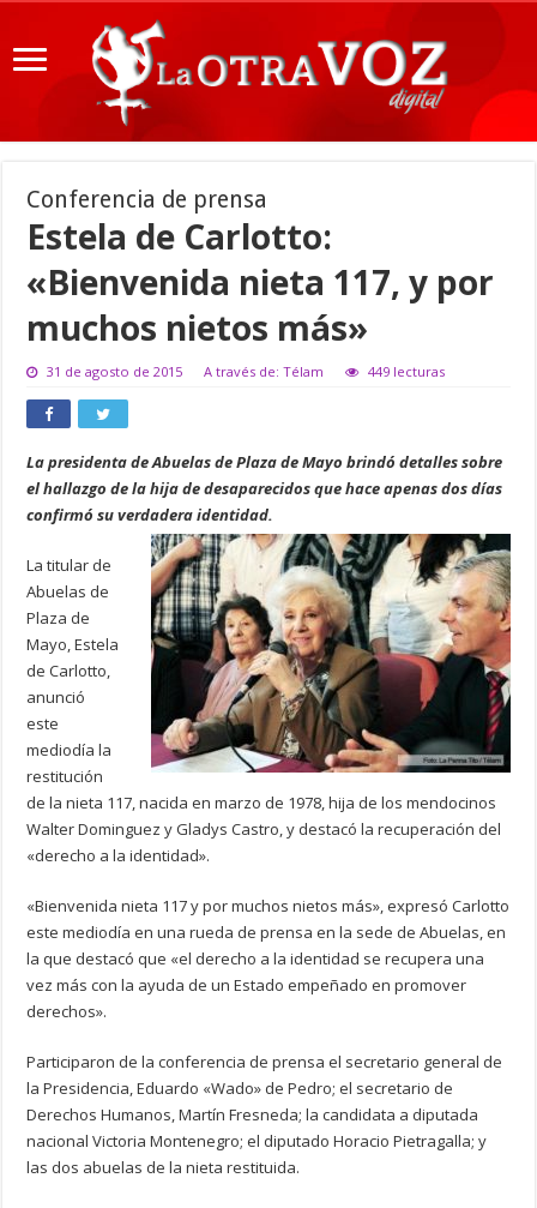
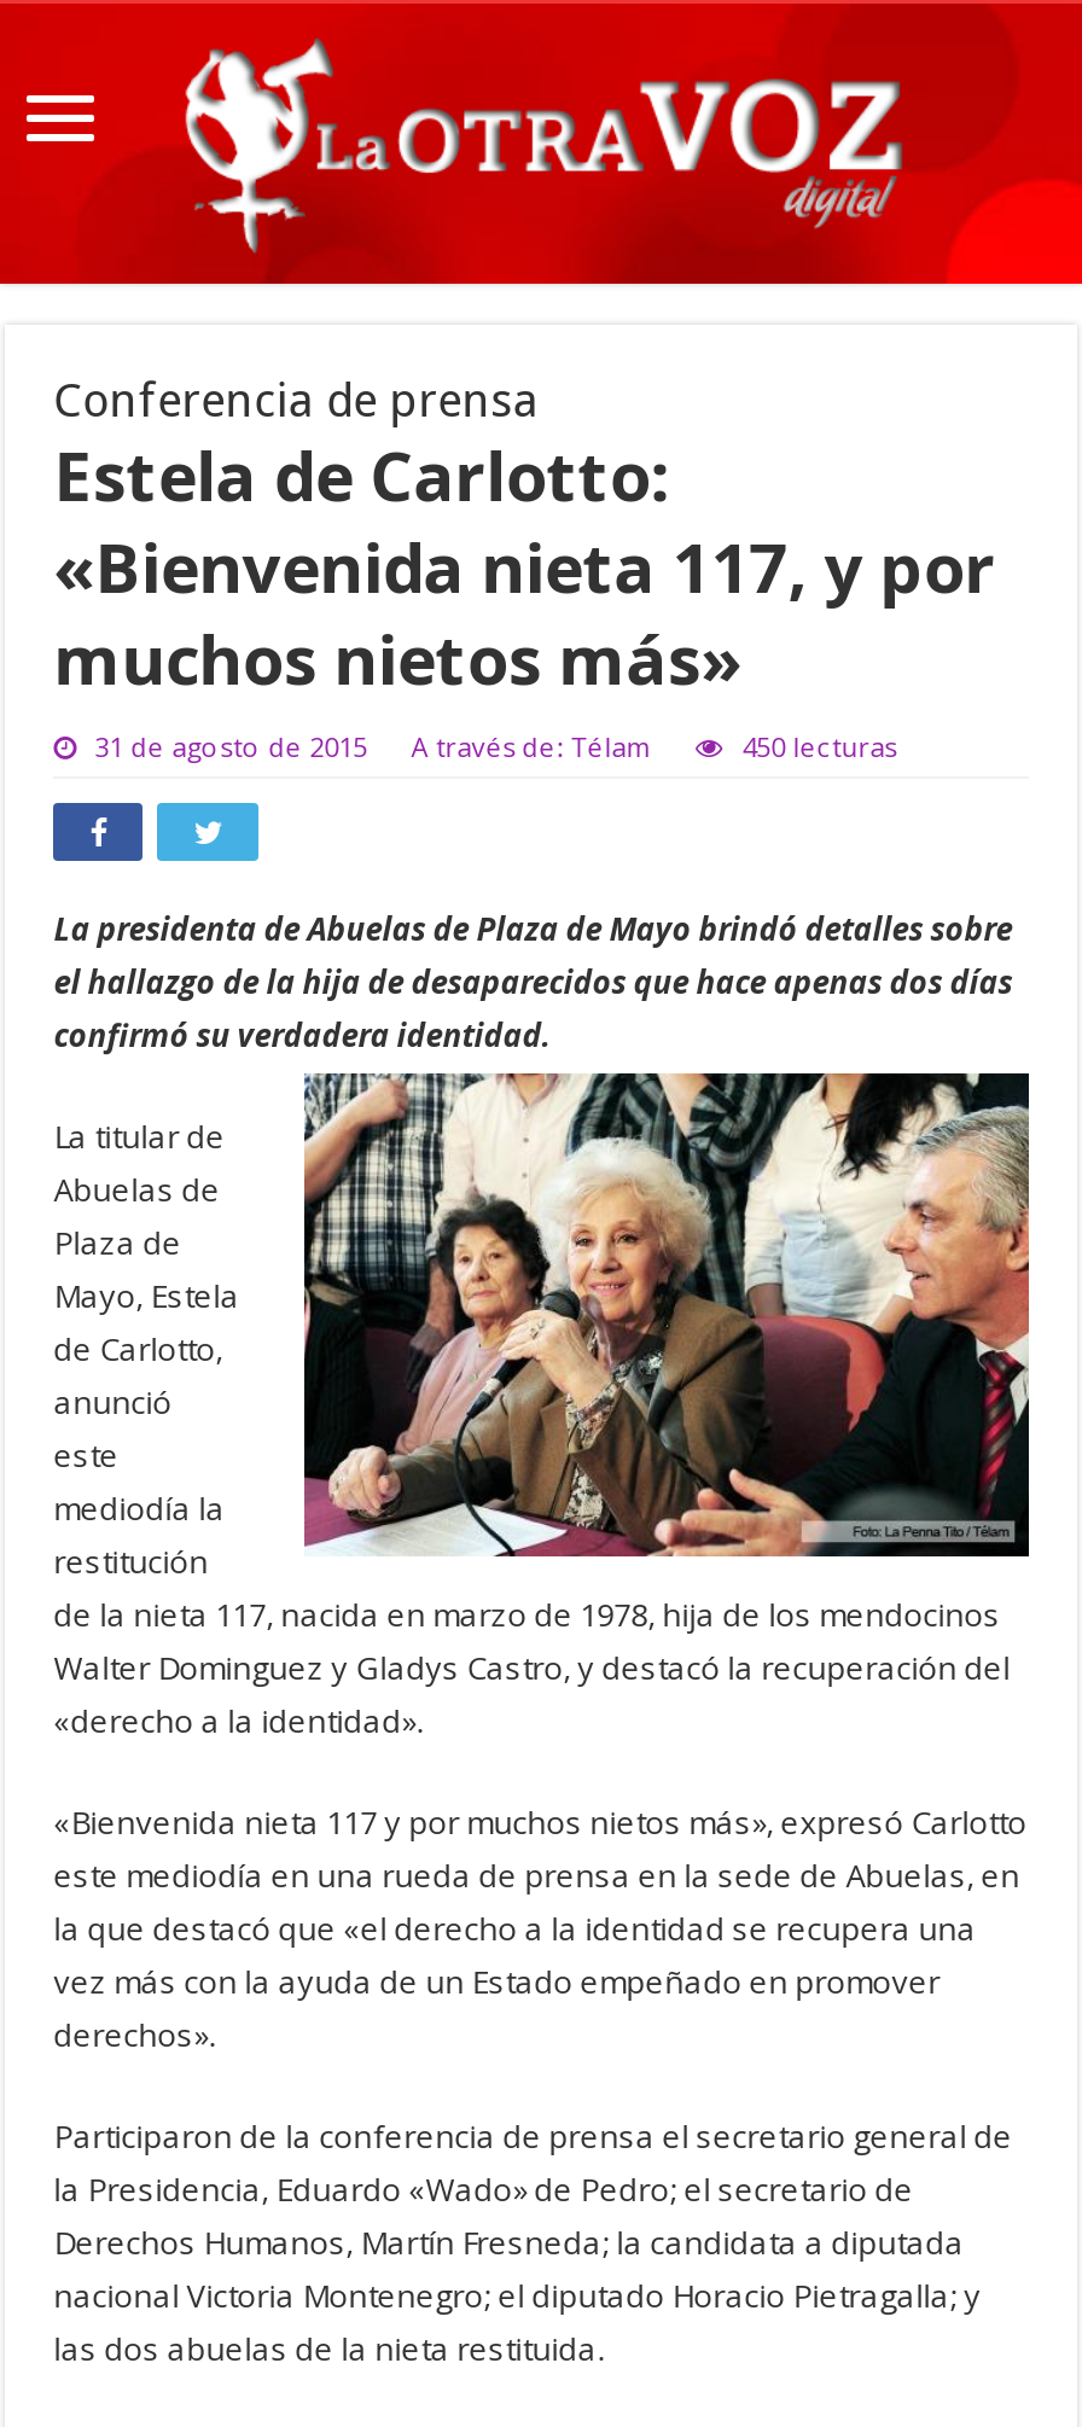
- 449 lecturas
+ 450 lecturas
